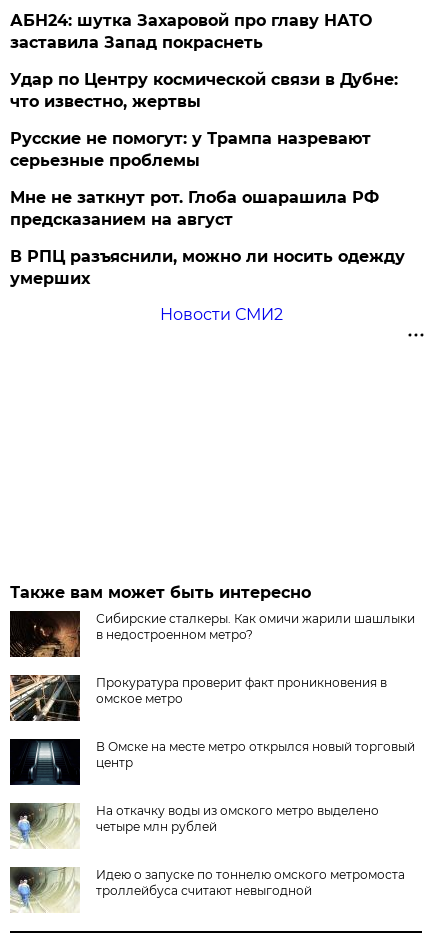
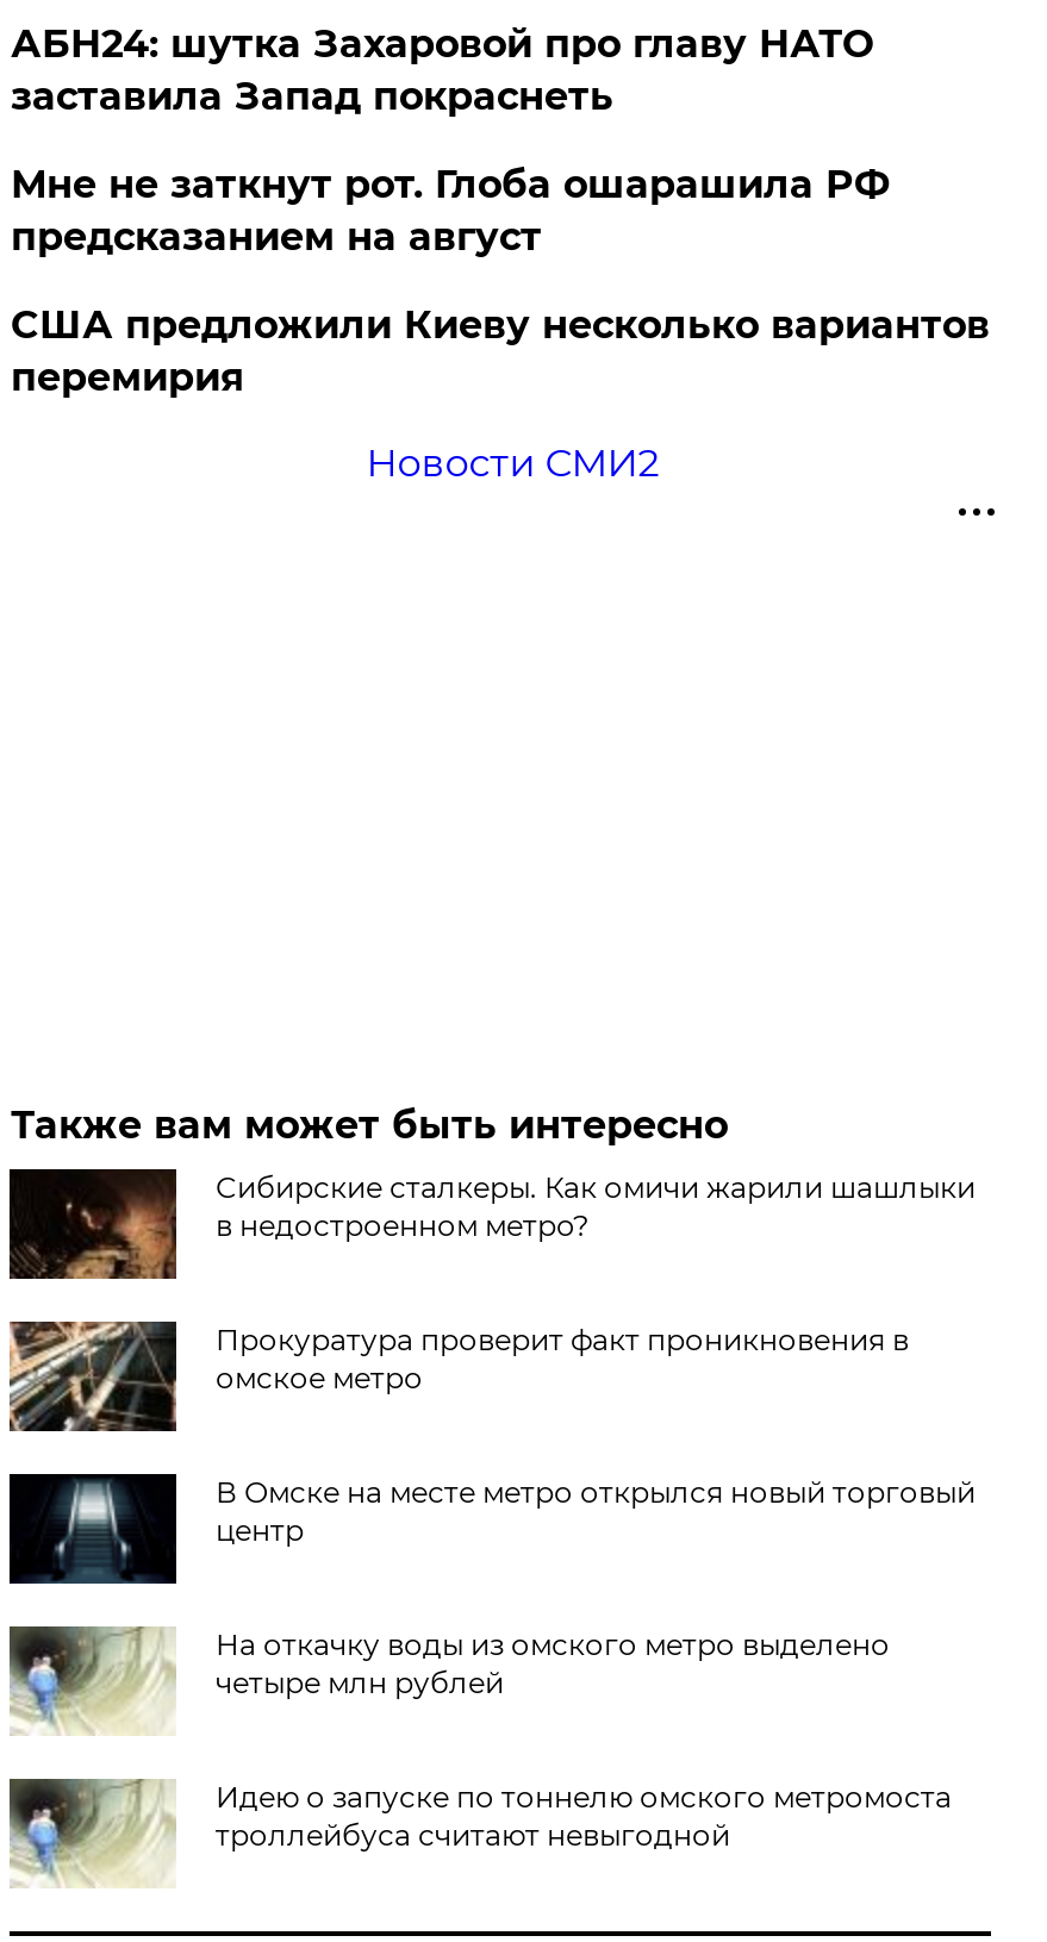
- Удар по Центру космической связи в Дубне:
- что известно, жертвы
- Русские не помогут: у Трампа назревают
- серьезные проблемы

- В РПЦ разъяснили, можно ли носить одежду
- умерших
+ США предложили Киеву несколько вариантов
+ перемирия
